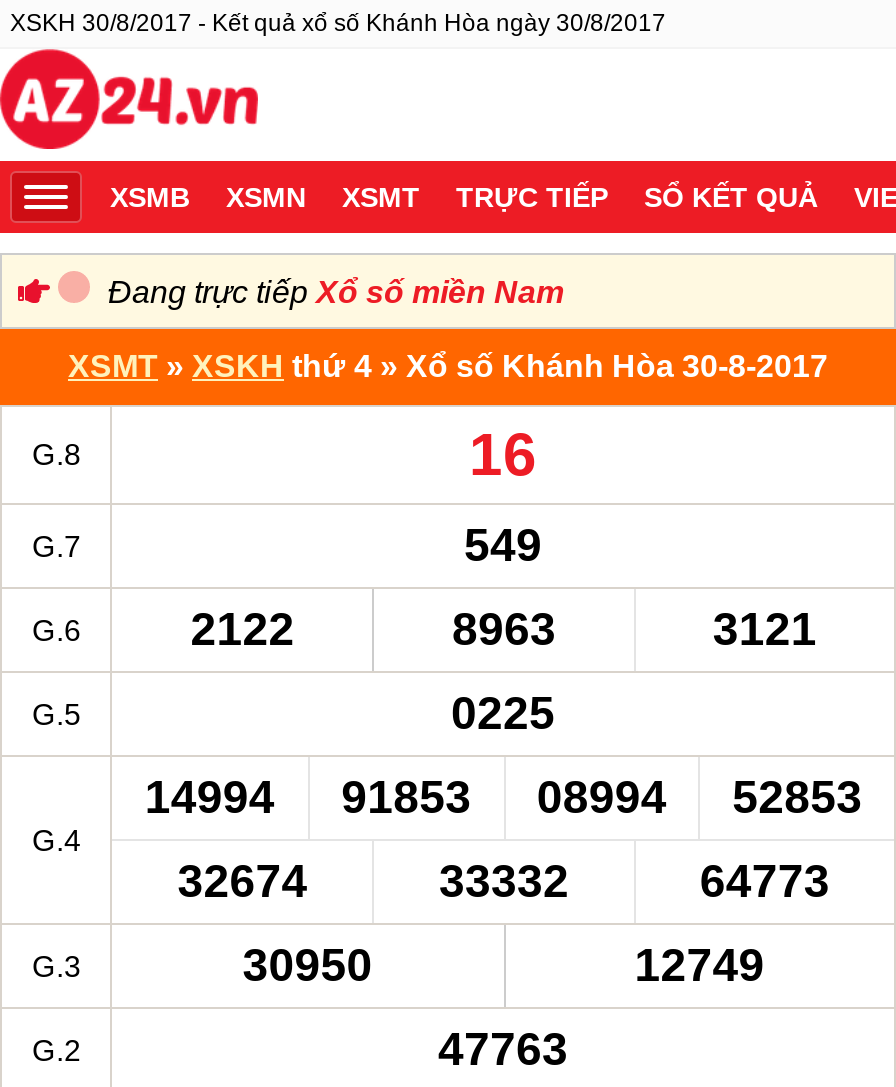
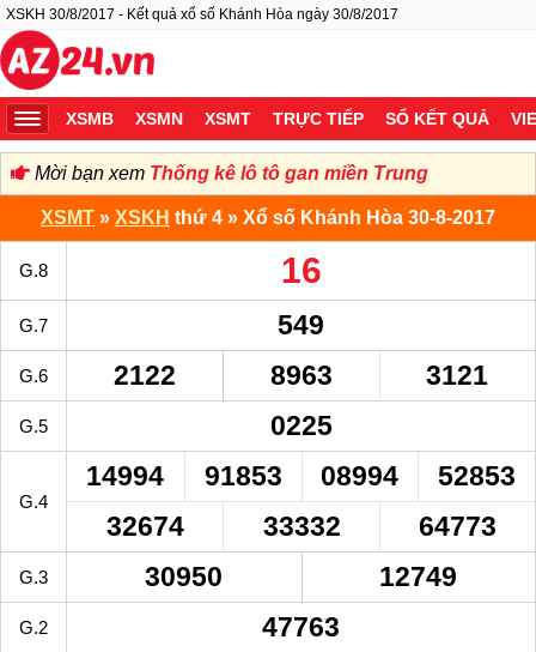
- Đang trực tiếp Xổ số miền Nam
+ Mời bạn xem Thống kê lô tô gan miền Trung
